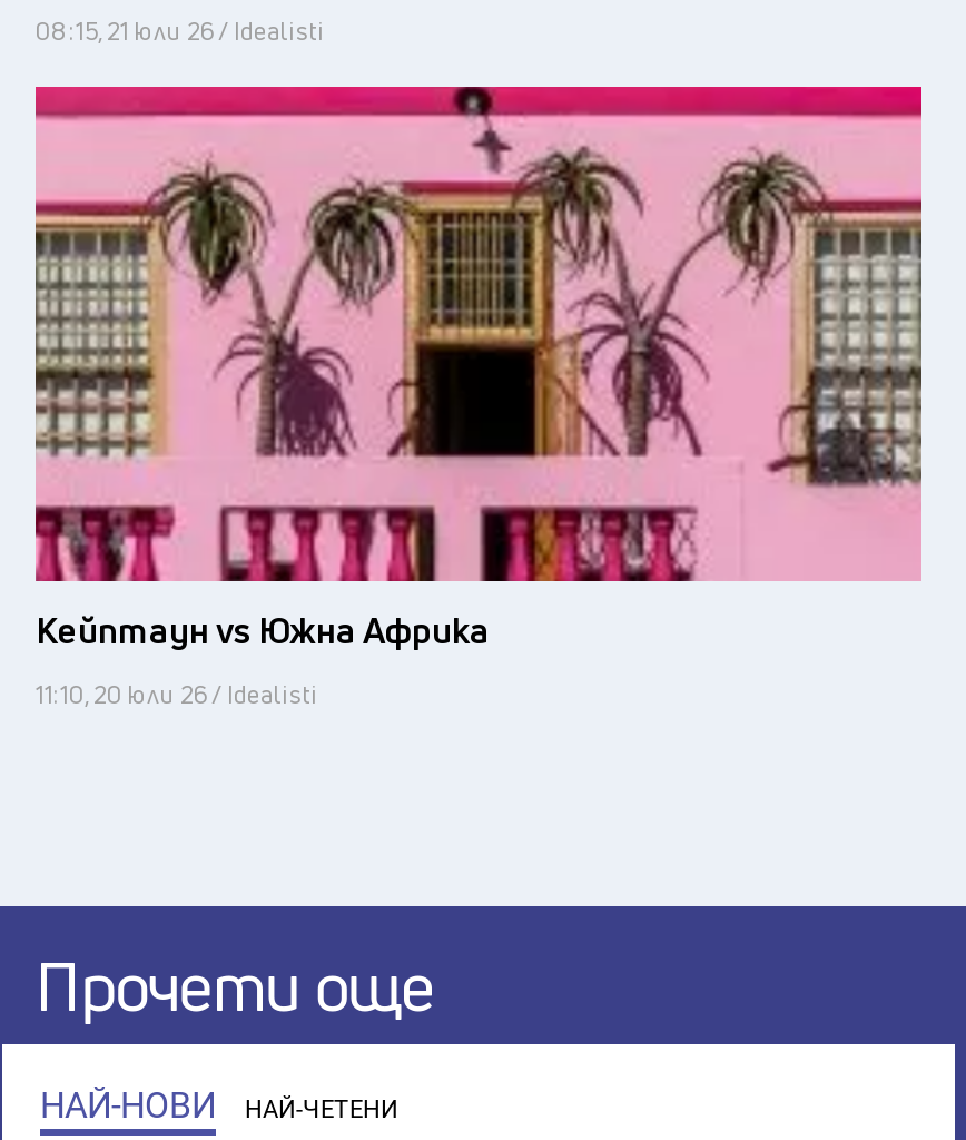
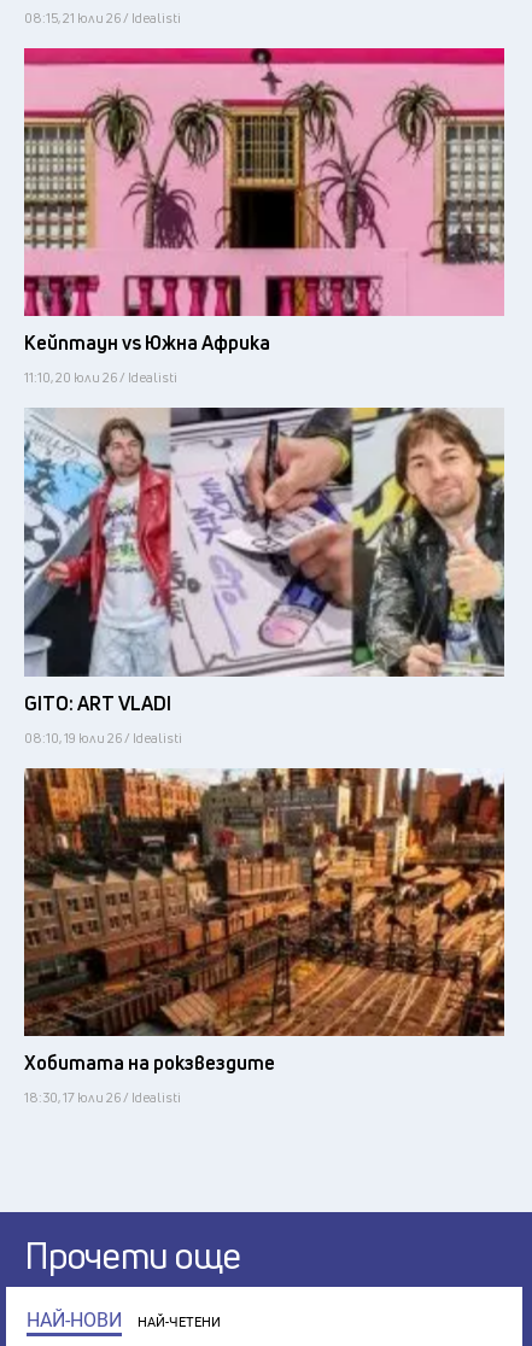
+ [image]
+ GITO: ART VLADI
+ 08:10, 19 юли 26 / Idealisti

+ [image]
+ Хобитата на рокзвездите
+ 18:30, 17 юли 26 / Idealisti
